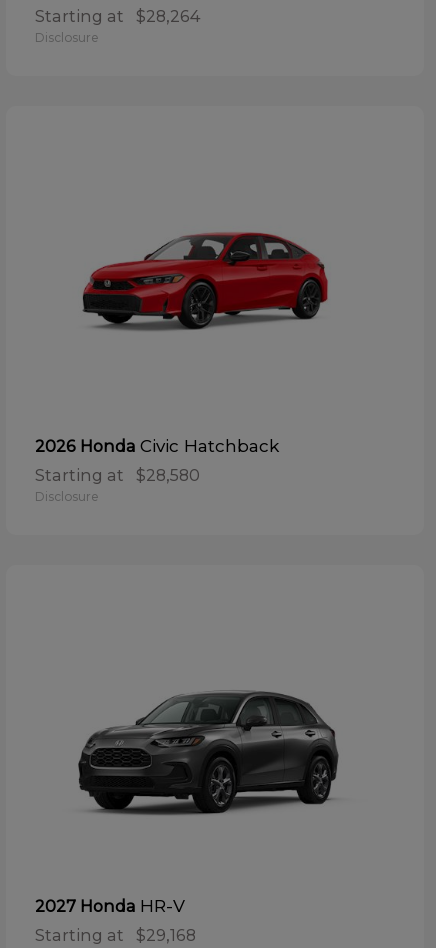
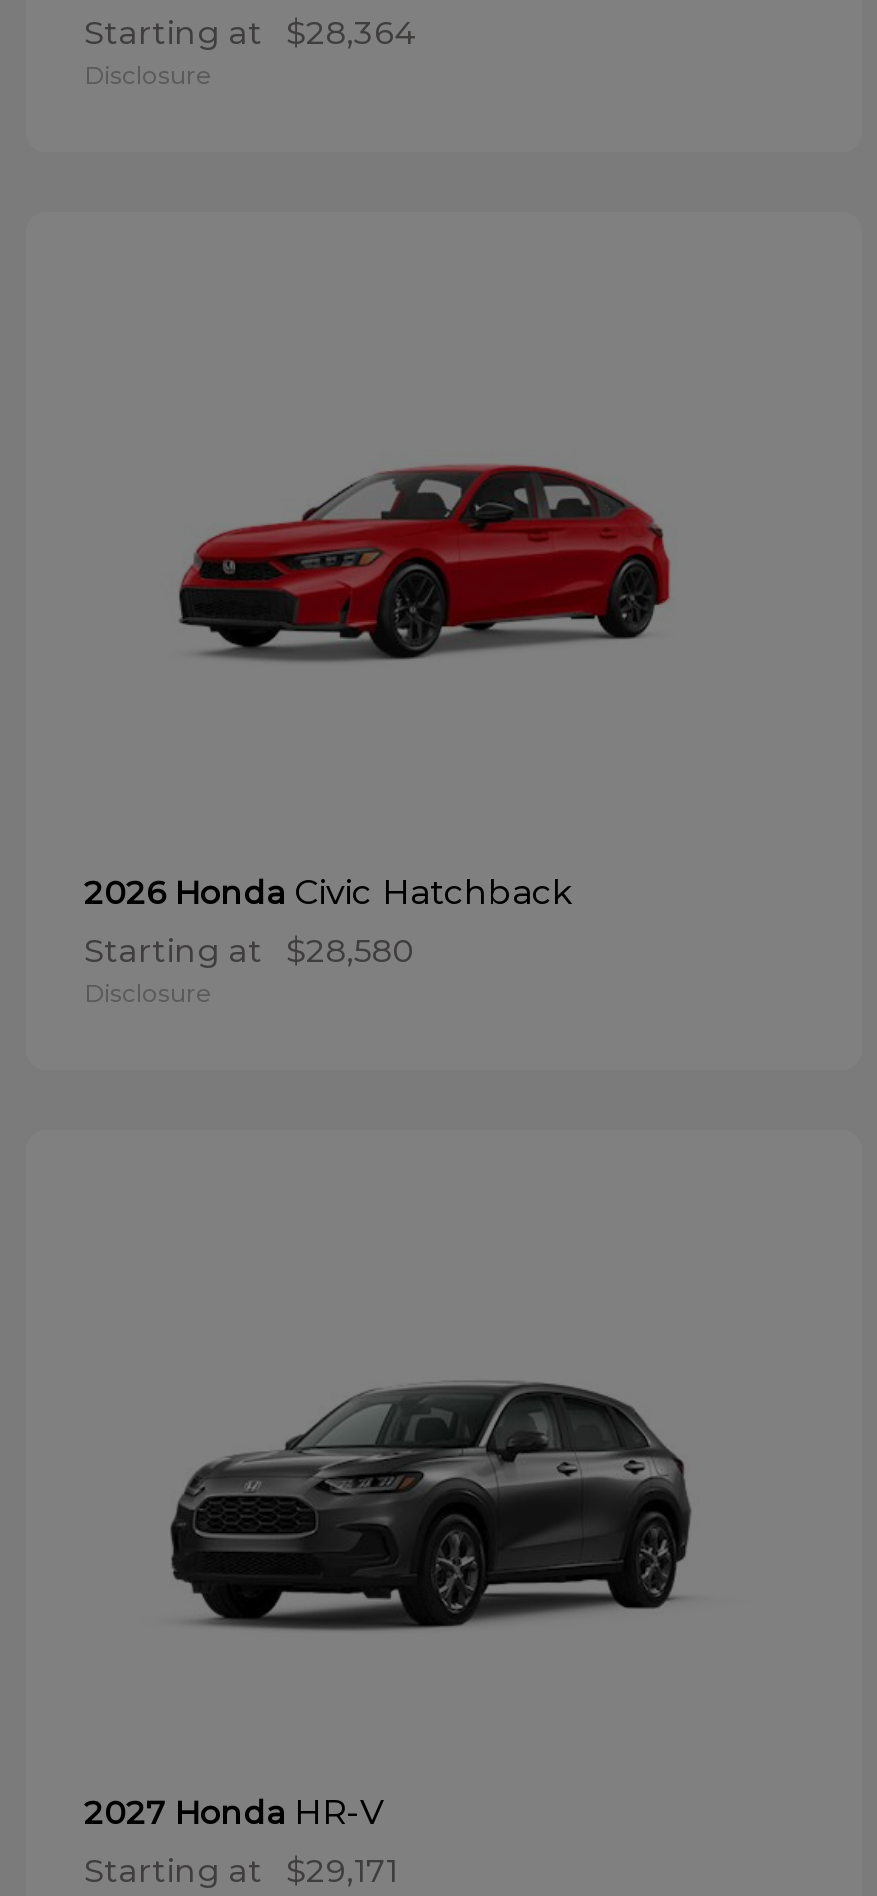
- Starting at $28,264
+ Starting at $28,364

- Starting at $29,168
+ Starting at $29,171
